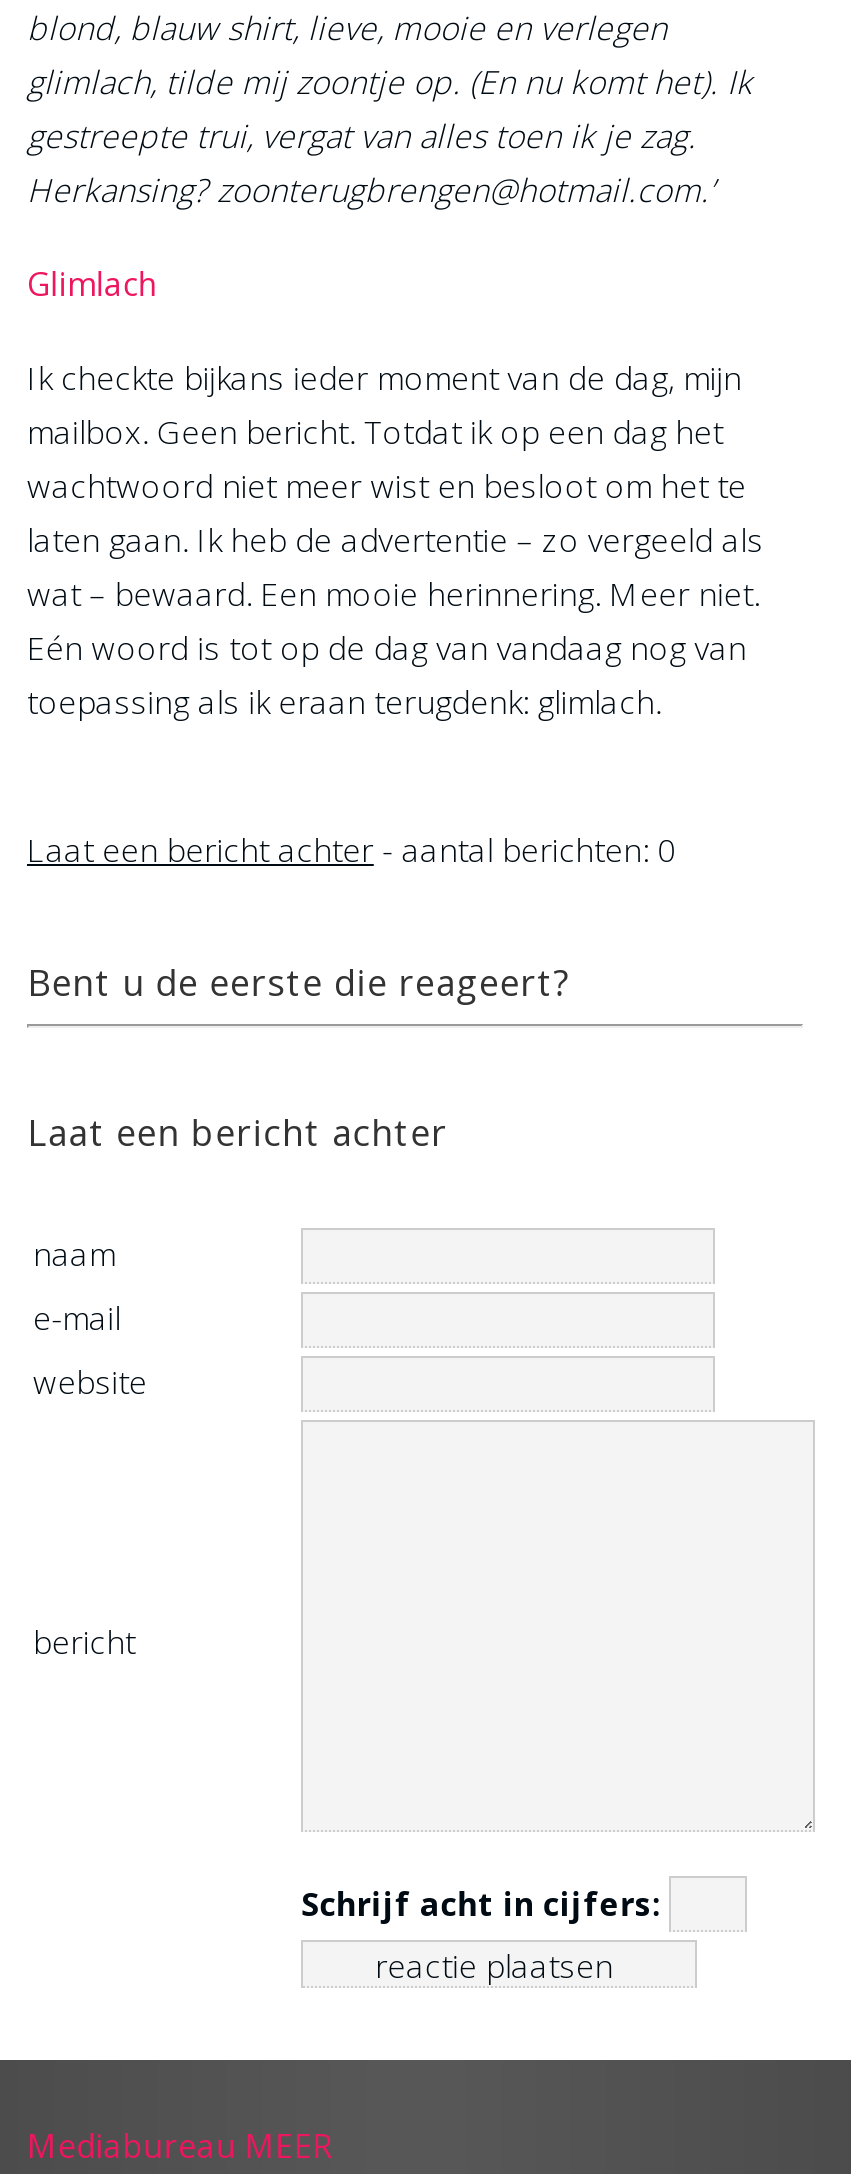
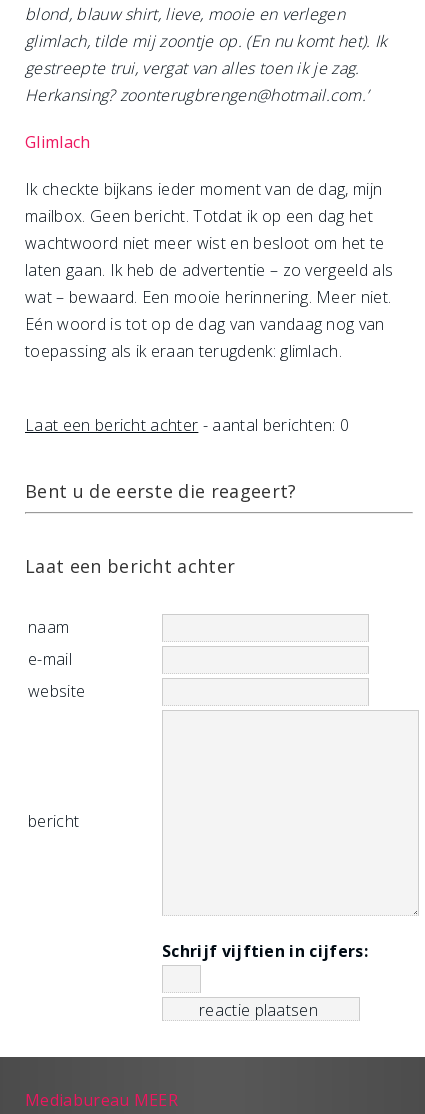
- Schrijf acht in cijfers:
+ Schrijf vijftien in cijfers:
